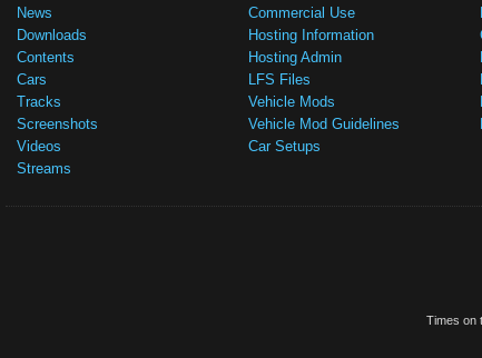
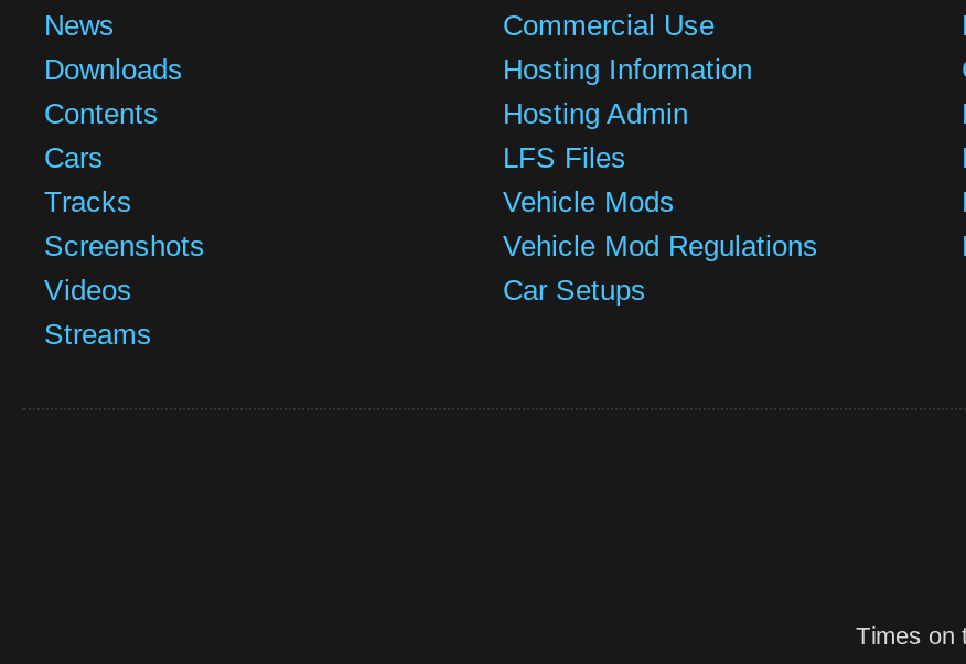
- Vehicle Mod Guidelines
+ Vehicle Mod Regulations
